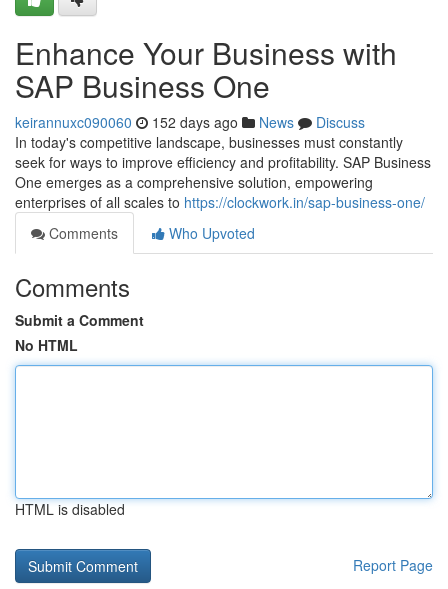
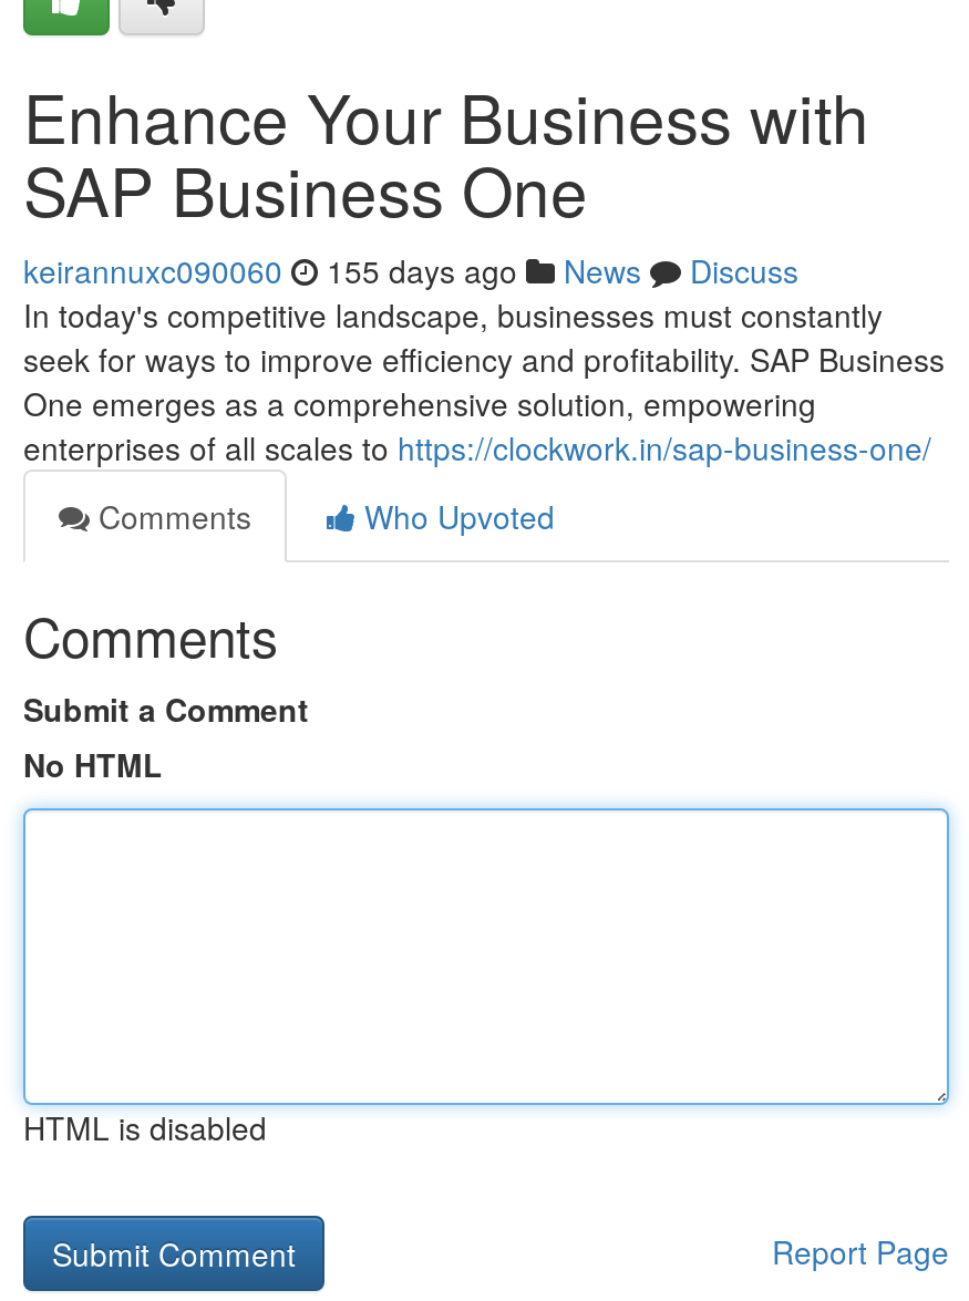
- keirannuxc090060 152 days ago News Discuss
+ keirannuxc090060 155 days ago News Discuss
